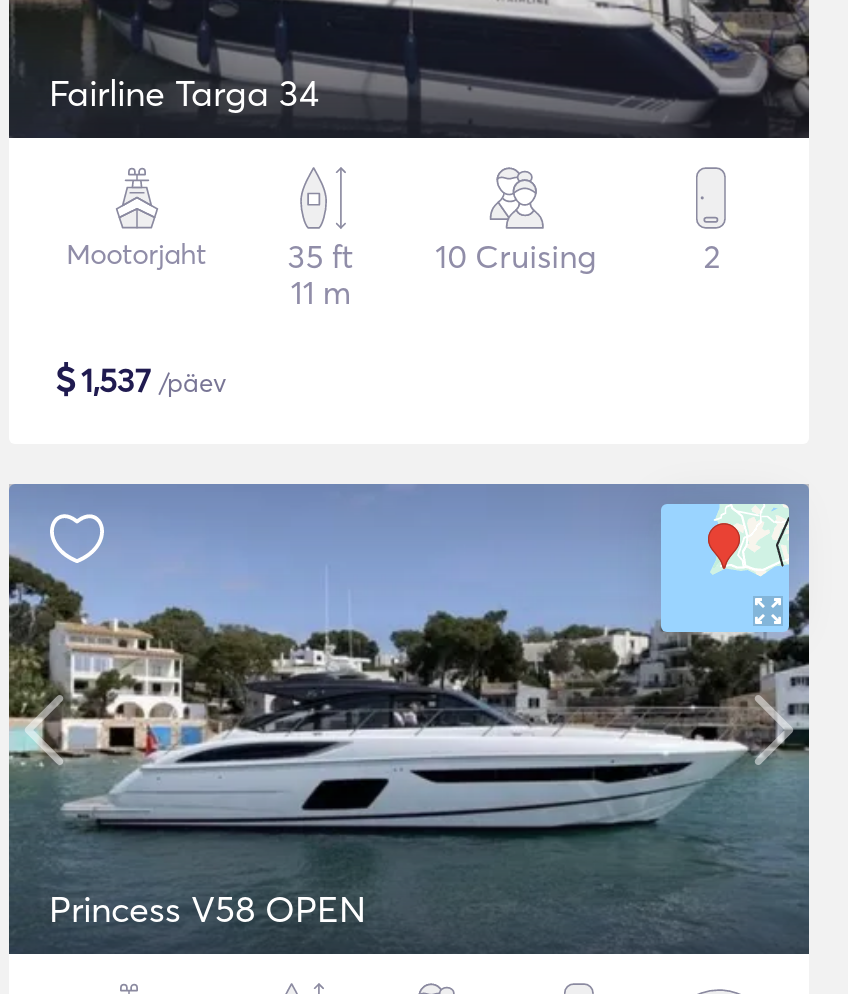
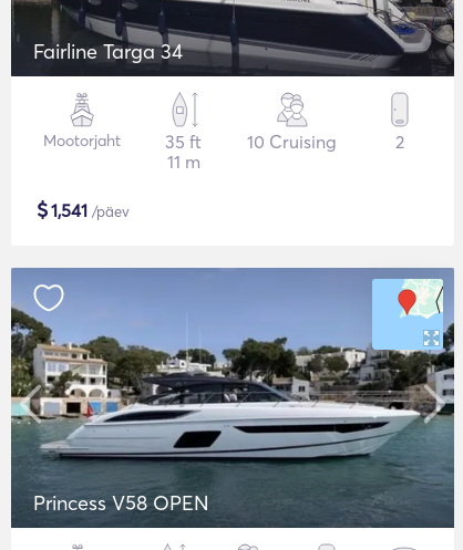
- $1,537 /päev
+ $1,541 /päev
